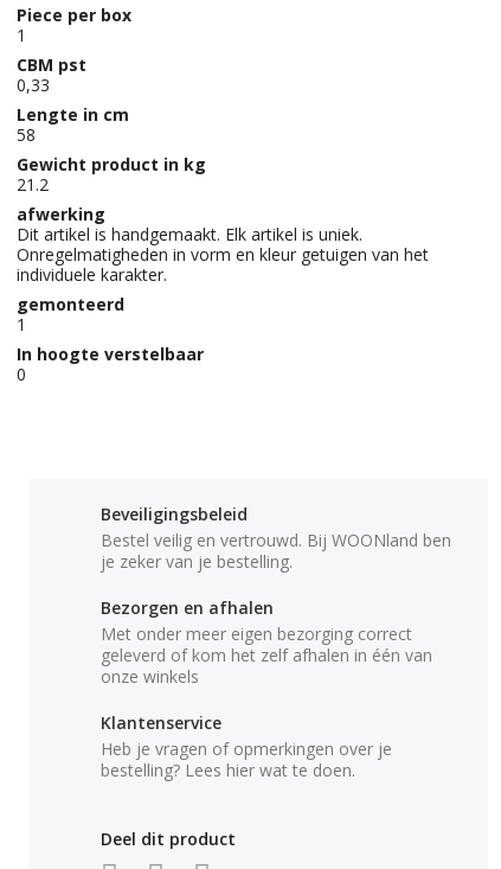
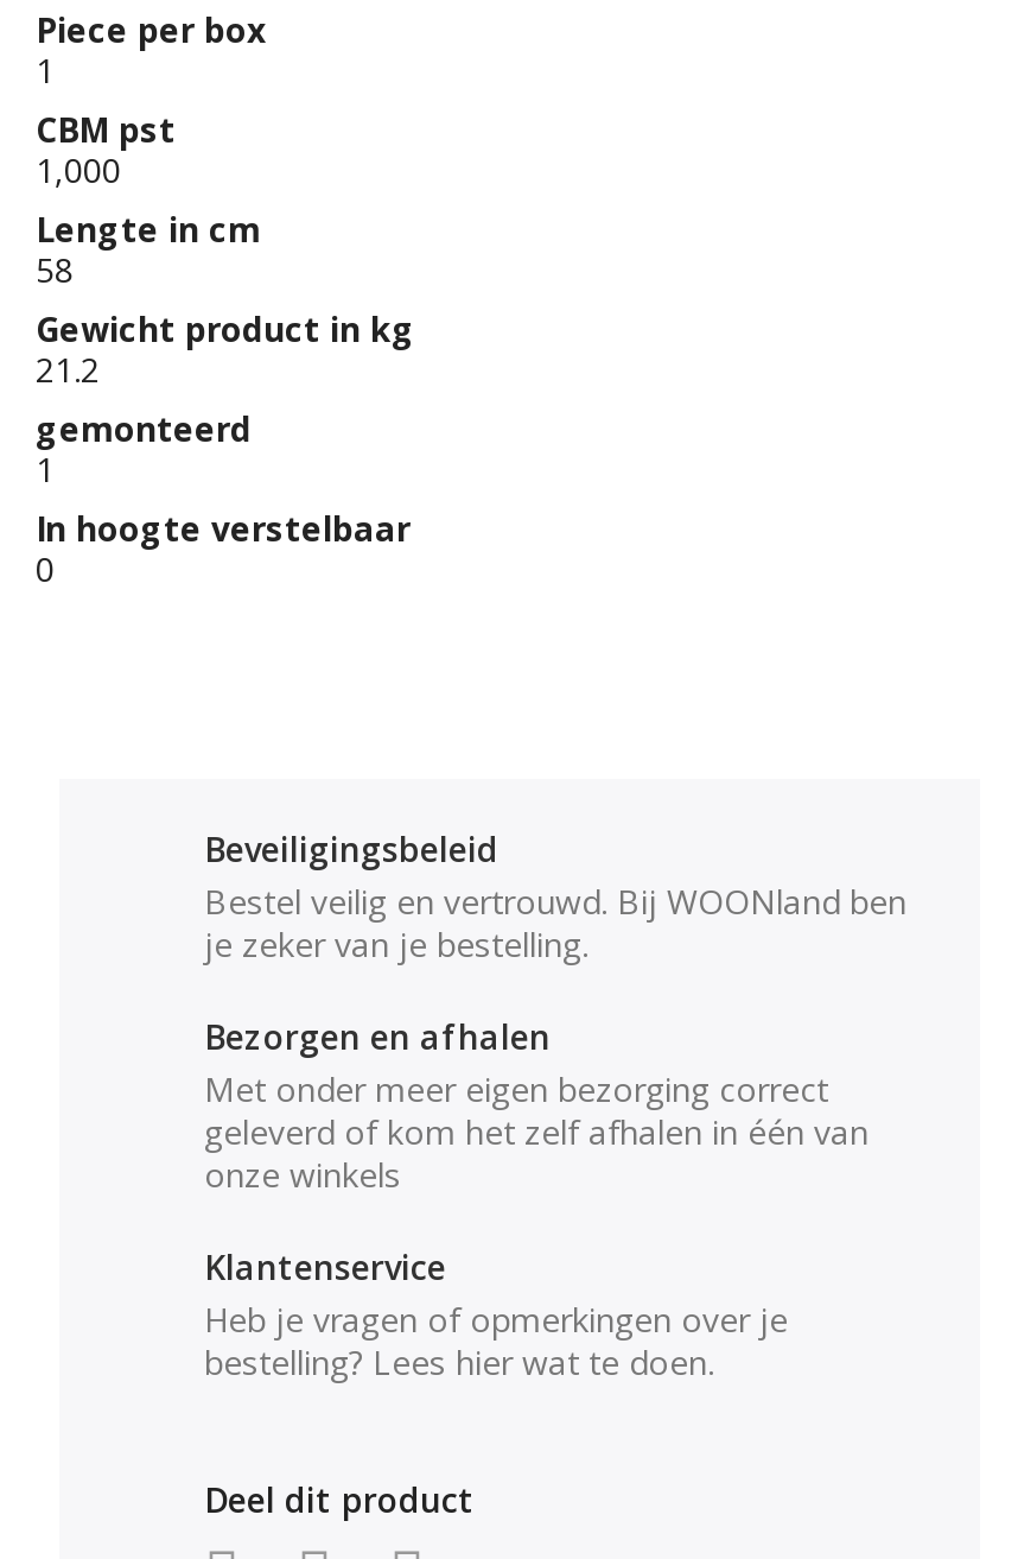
- 0,33
+ 1,000

- afwerking
- Dit artikel is handgemaakt. Elk artikel is uniek.
- Onregelmatigheden in vorm en kleur getuigen van het
- individuele karakter.
